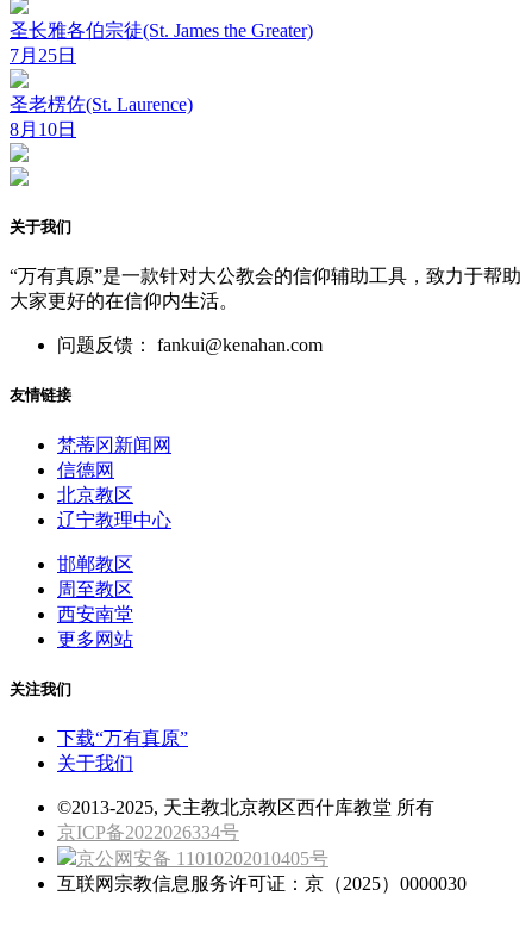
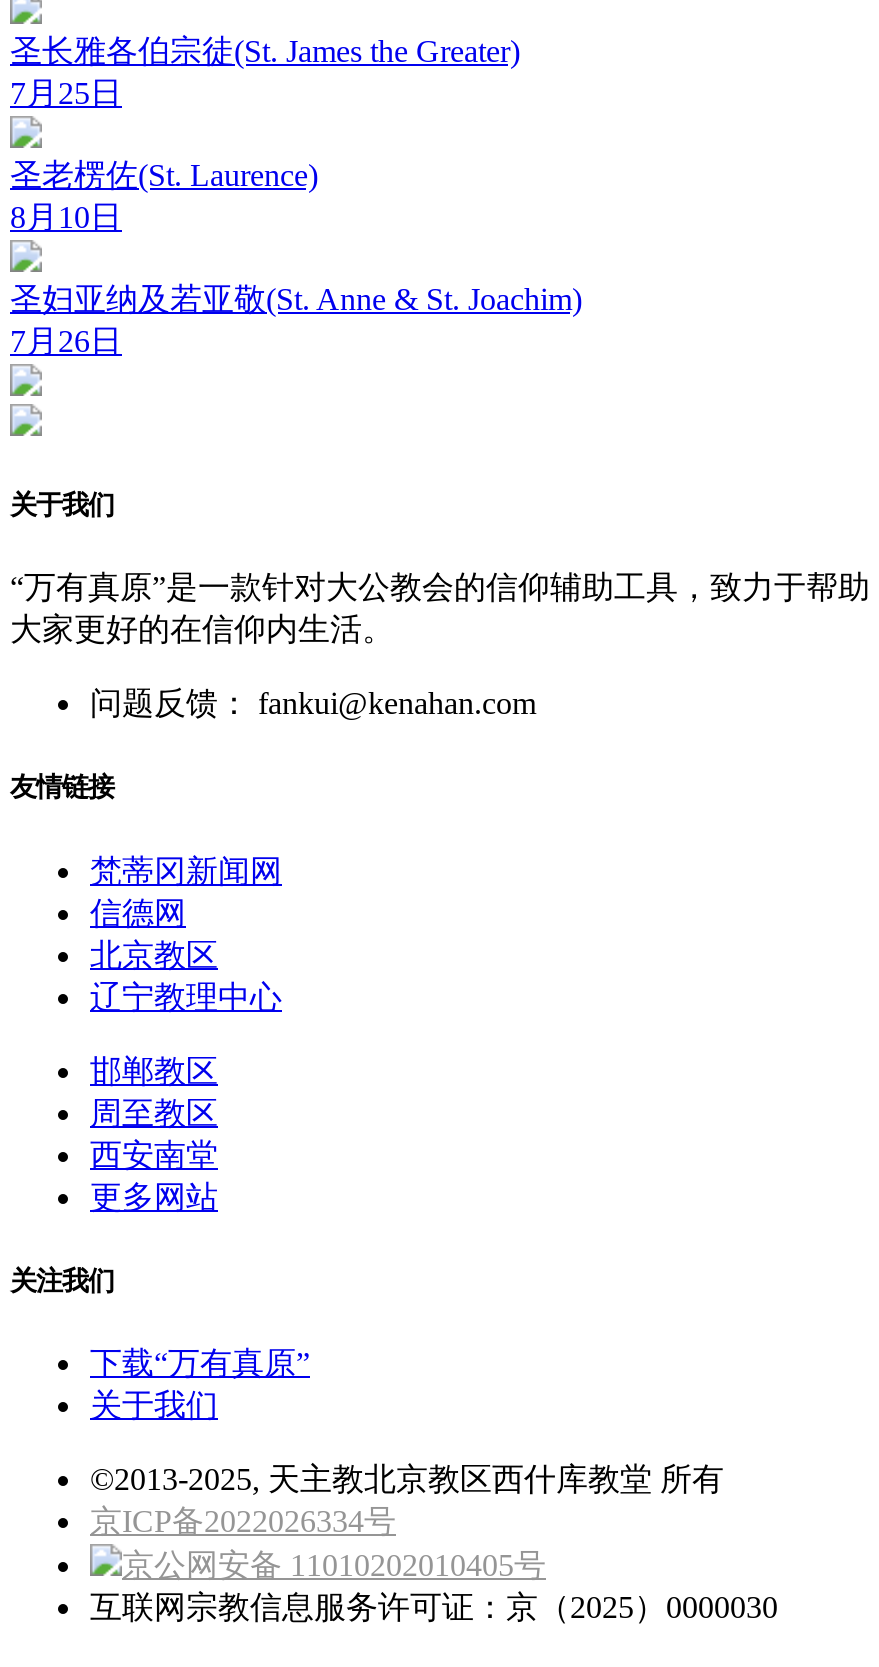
+ 圣妇亚纳及若亚敬(St. Anne & St. Joachim)
+ 7月26日
